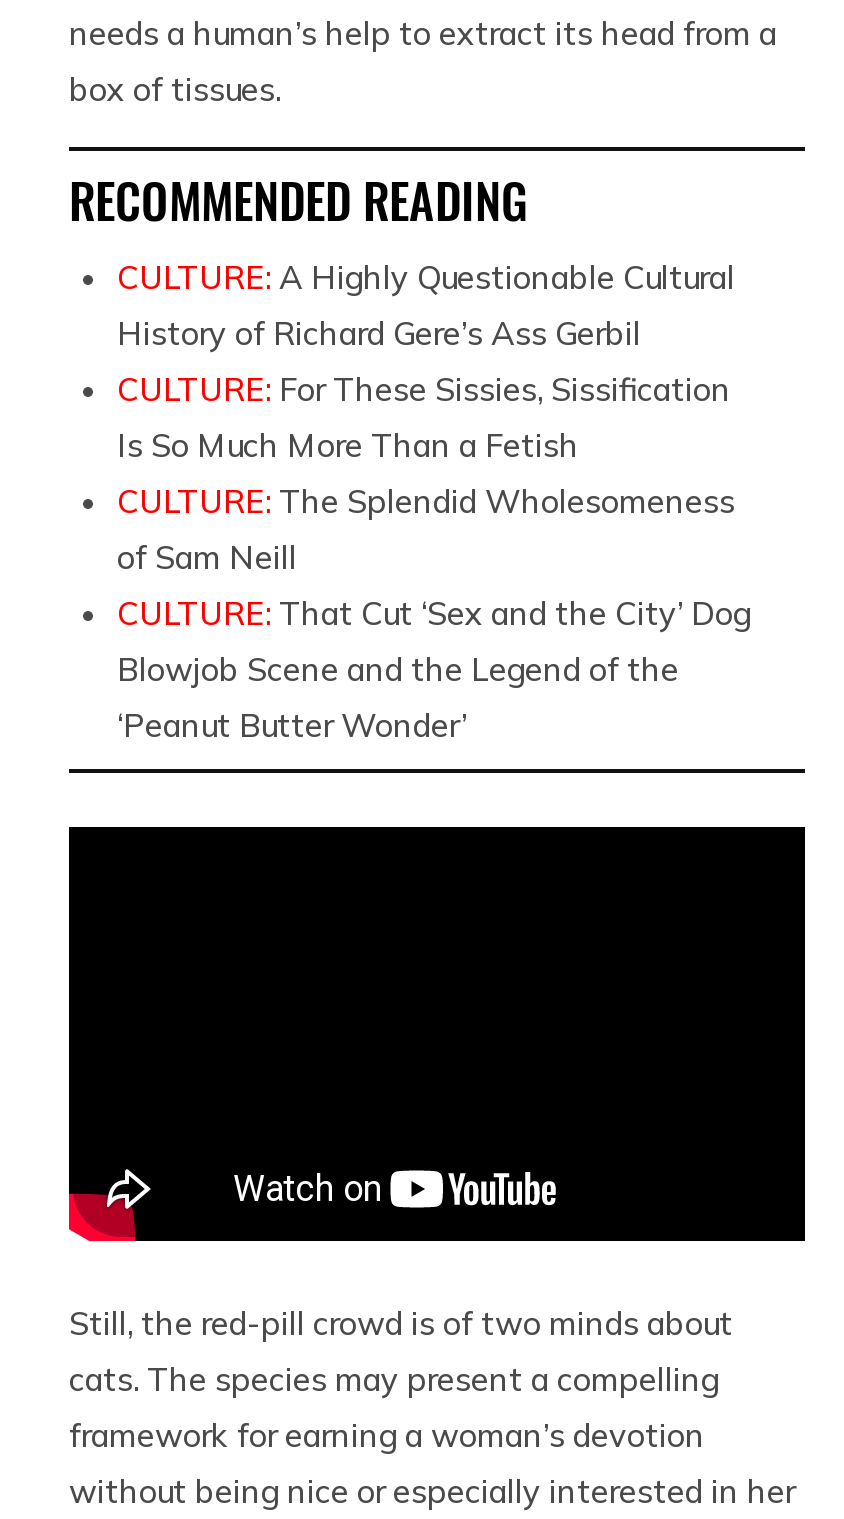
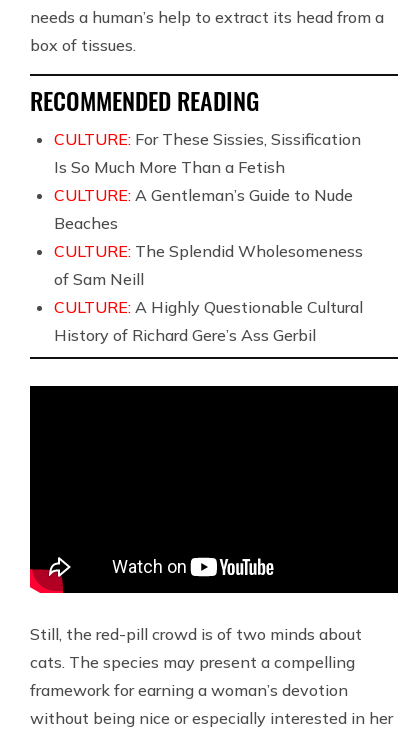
moved down: CULTURE: A Highly Questionable Cultural | History of Richard Gere’s Ass Gerbil

moved up: CULTURE: For These Sissies, Sissification | Is So Much More Than a Fetish

+ CULTURE: A Gentleman’s Guide to Nude
+ Beaches

- CULTURE: That Cut ‘Sex and the City’ Dog
- Blowjob Scene and the Legend of the
- ‘Peanut Butter Wonder’
